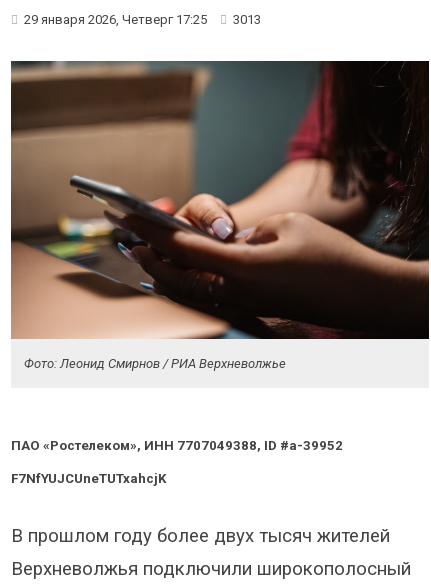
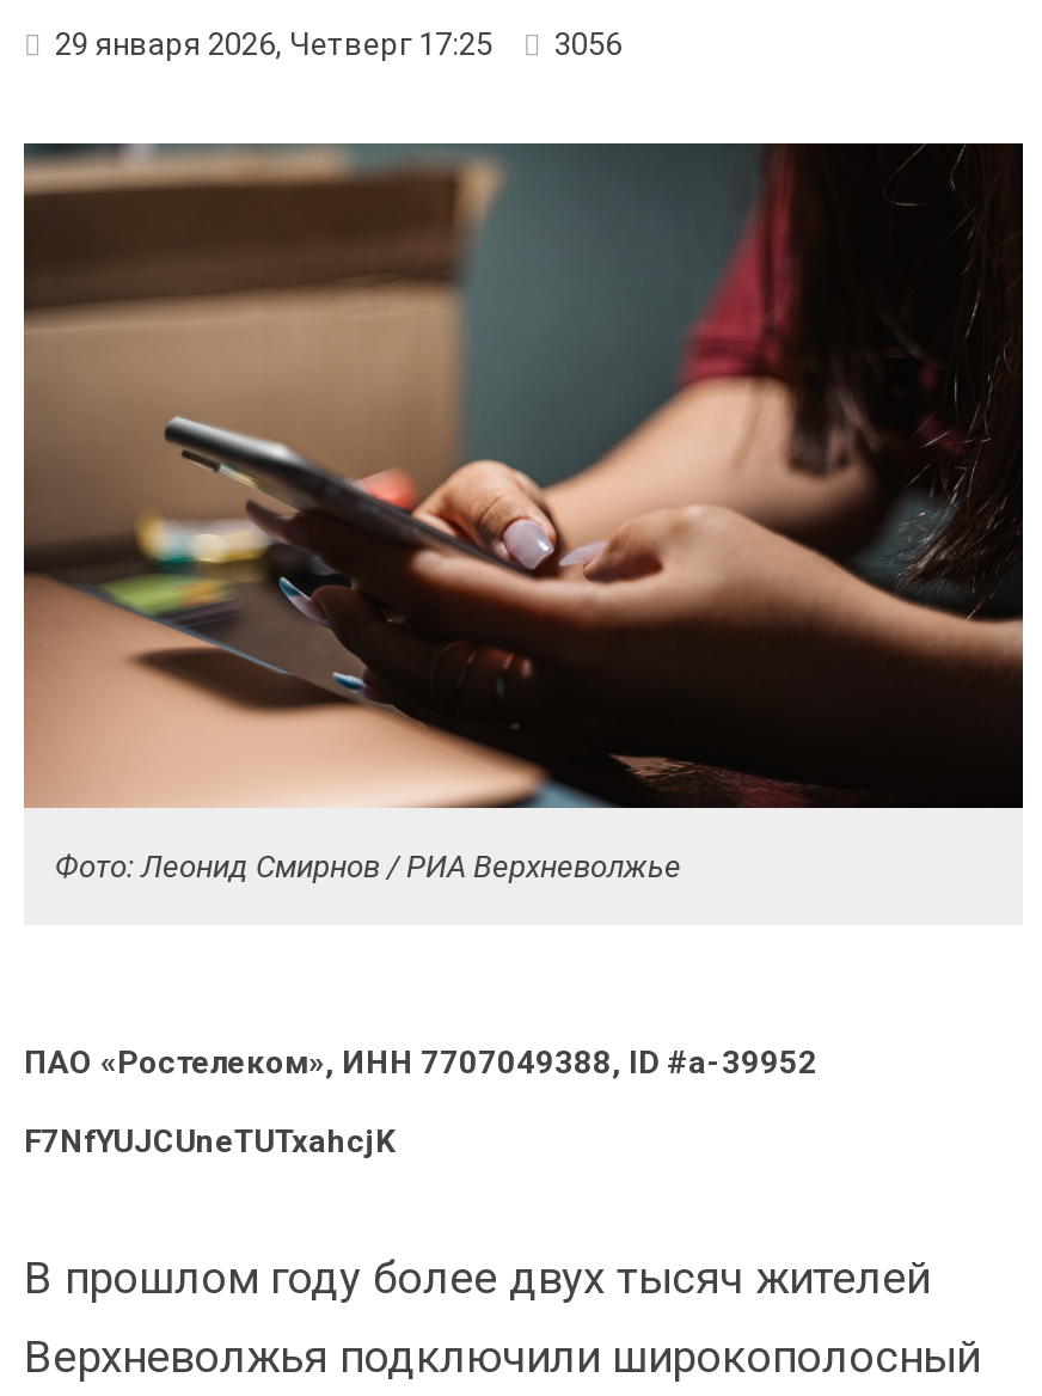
- 29 января 2026, Четверг 17:25 3013
+ 29 января 2026, Четверг 17:25 3056
